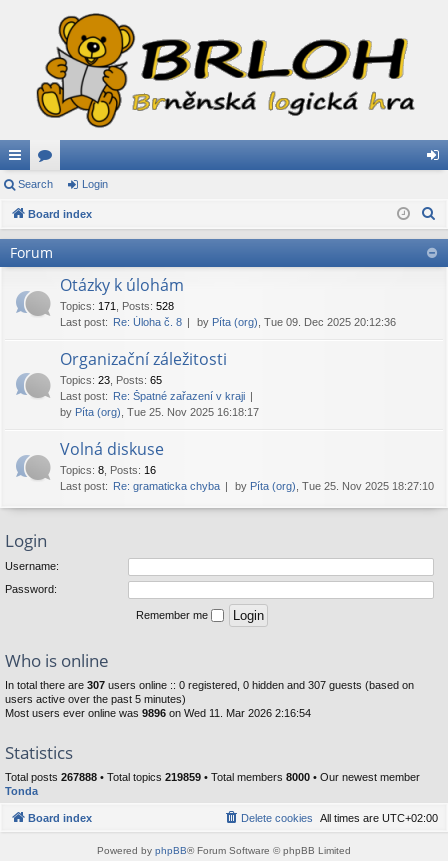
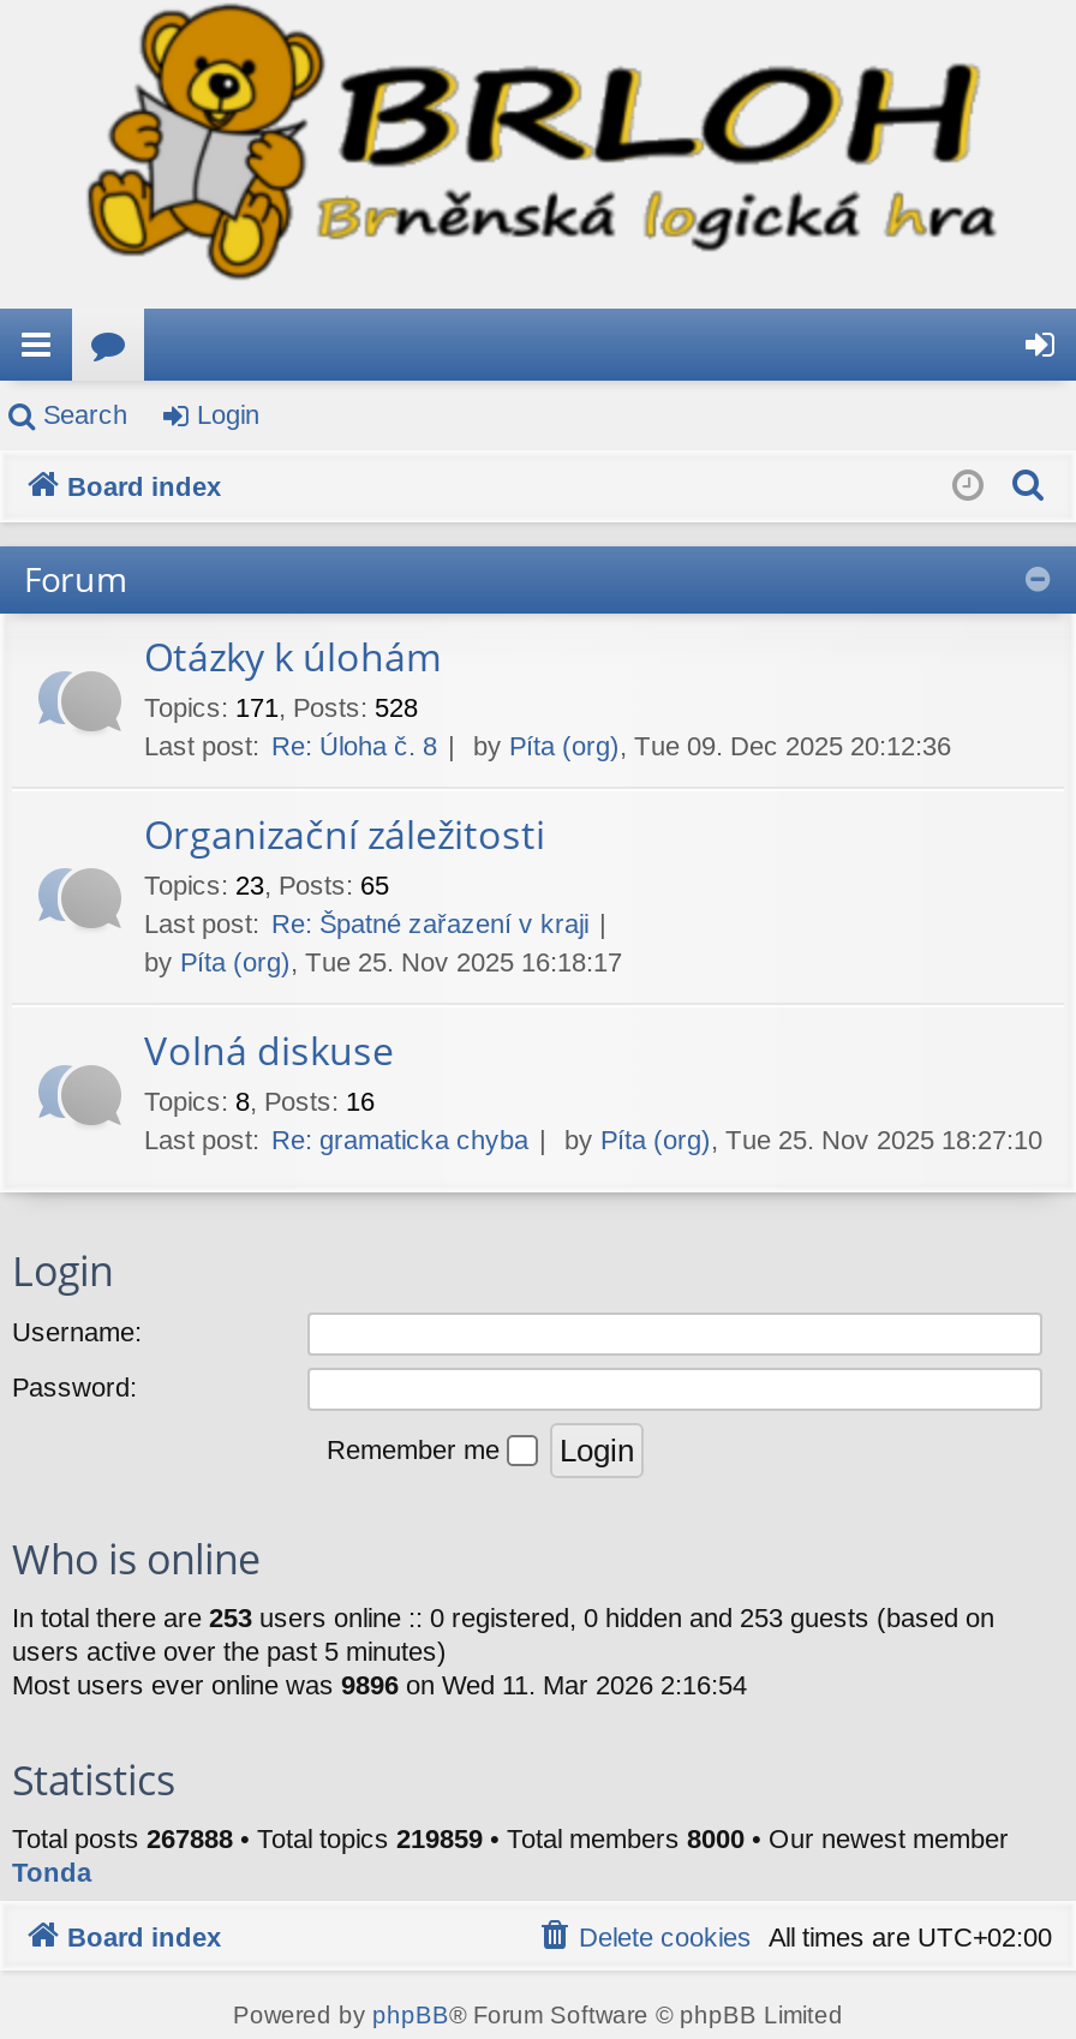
- In total there are 307 users online :: 0 registered, 0 hidden and 307 guests (based on
+ In total there are 253 users online :: 0 registered, 0 hidden and 253 guests (based on
